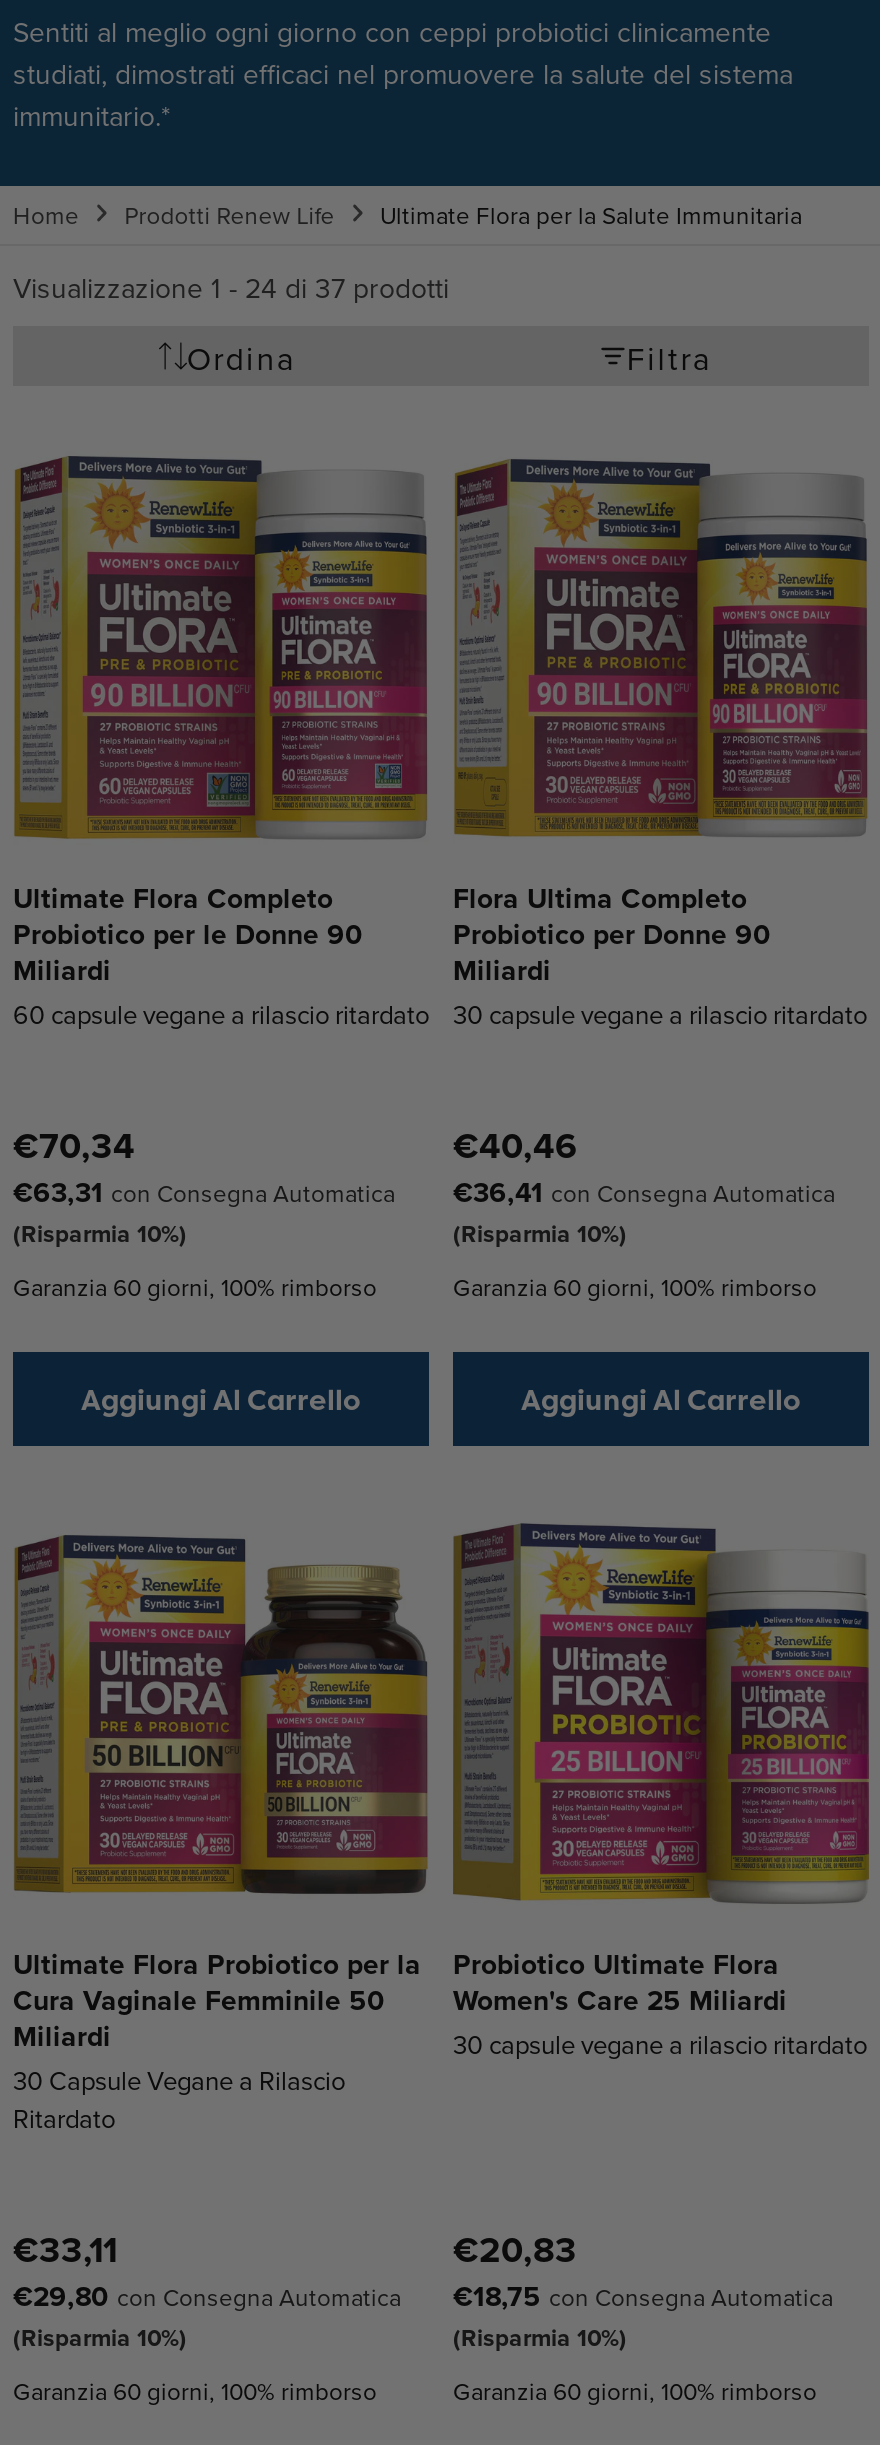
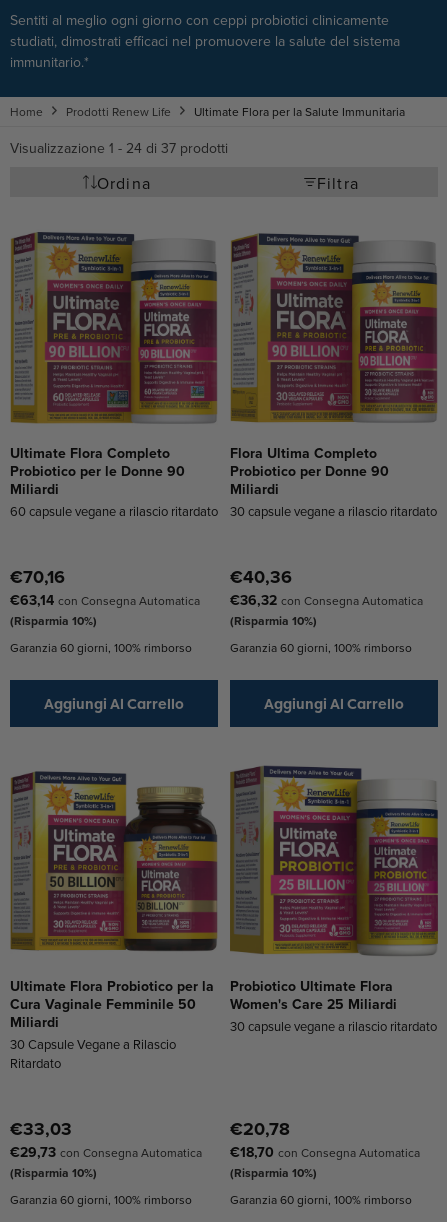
- €70,34
+ €70,16

- €40,46
+ €40,36

- €63,31 con Consegna Automatica
+ €63,14 con Consegna Automatica

- €36,41 con Consegna Automatica
+ €36,32 con Consegna Automatica

- €33,11
+ €33,03

- €20,83
+ €20,78

- €29,80 con Consegna Automatica
+ €29,73 con Consegna Automatica

- €18,75 con Consegna Automatica
+ €18,70 con Consegna Automatica
